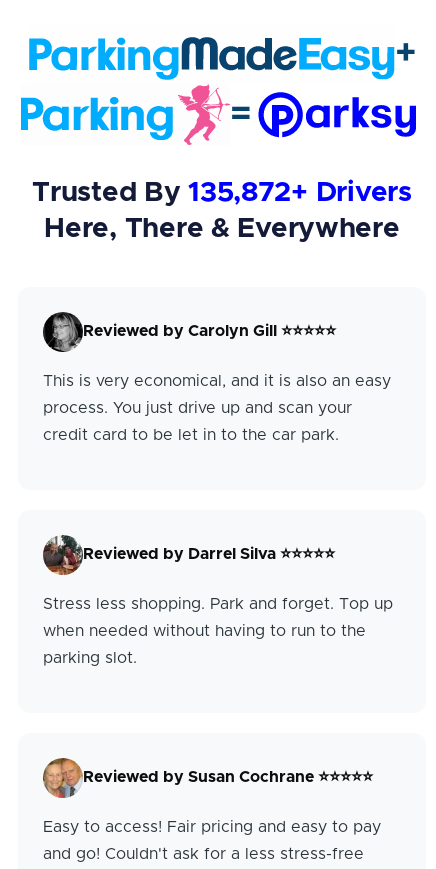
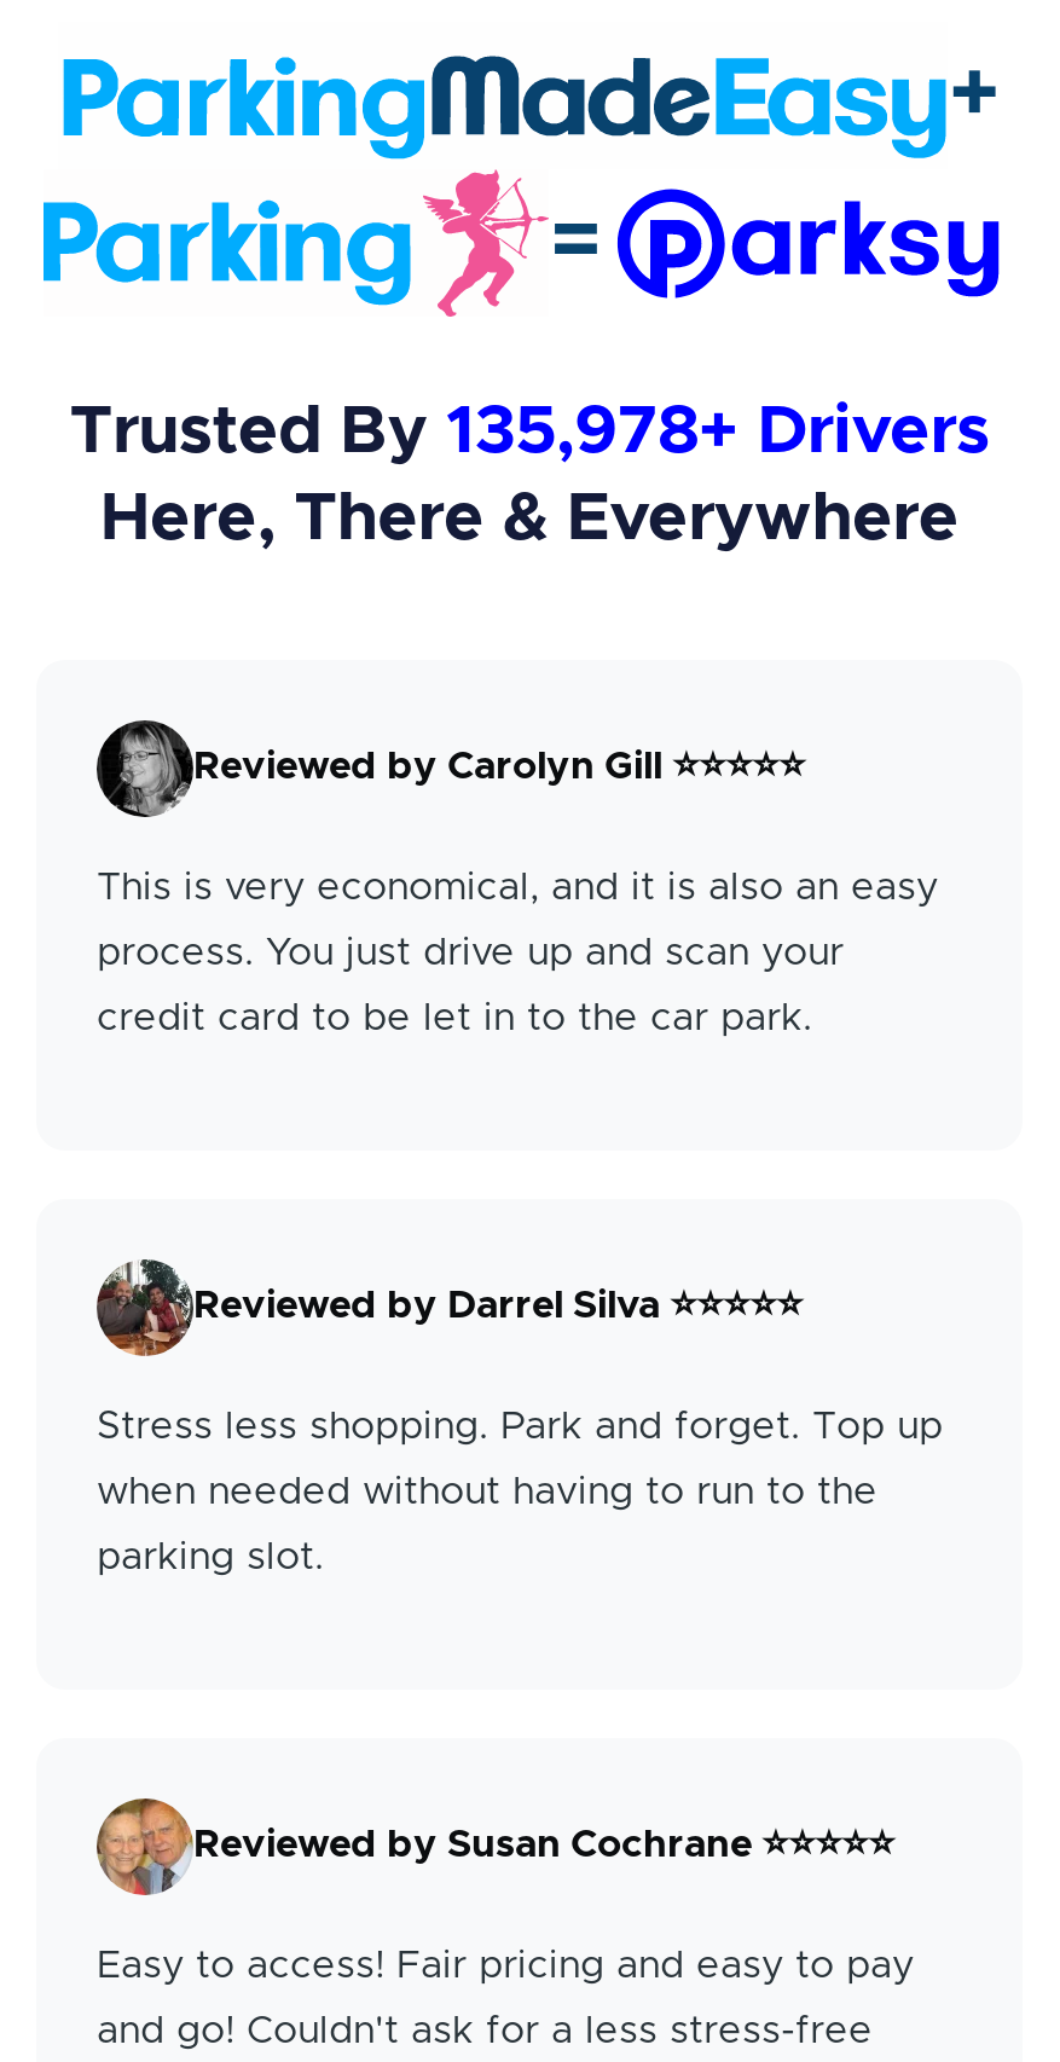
- Trusted By 135,872+ Drivers
+ Trusted By 135,978+ Drivers
